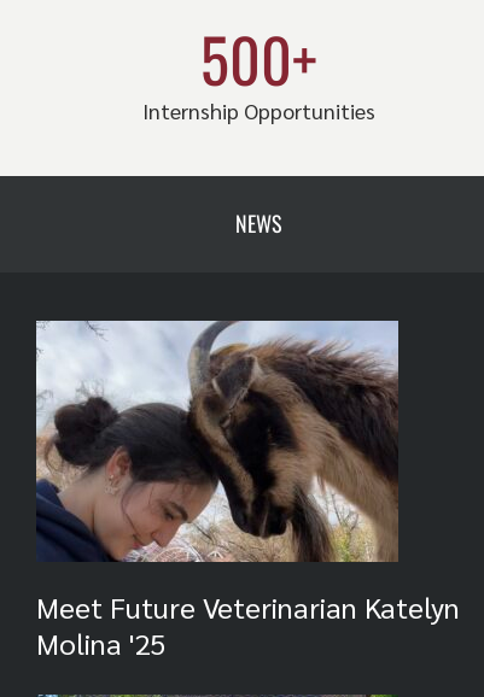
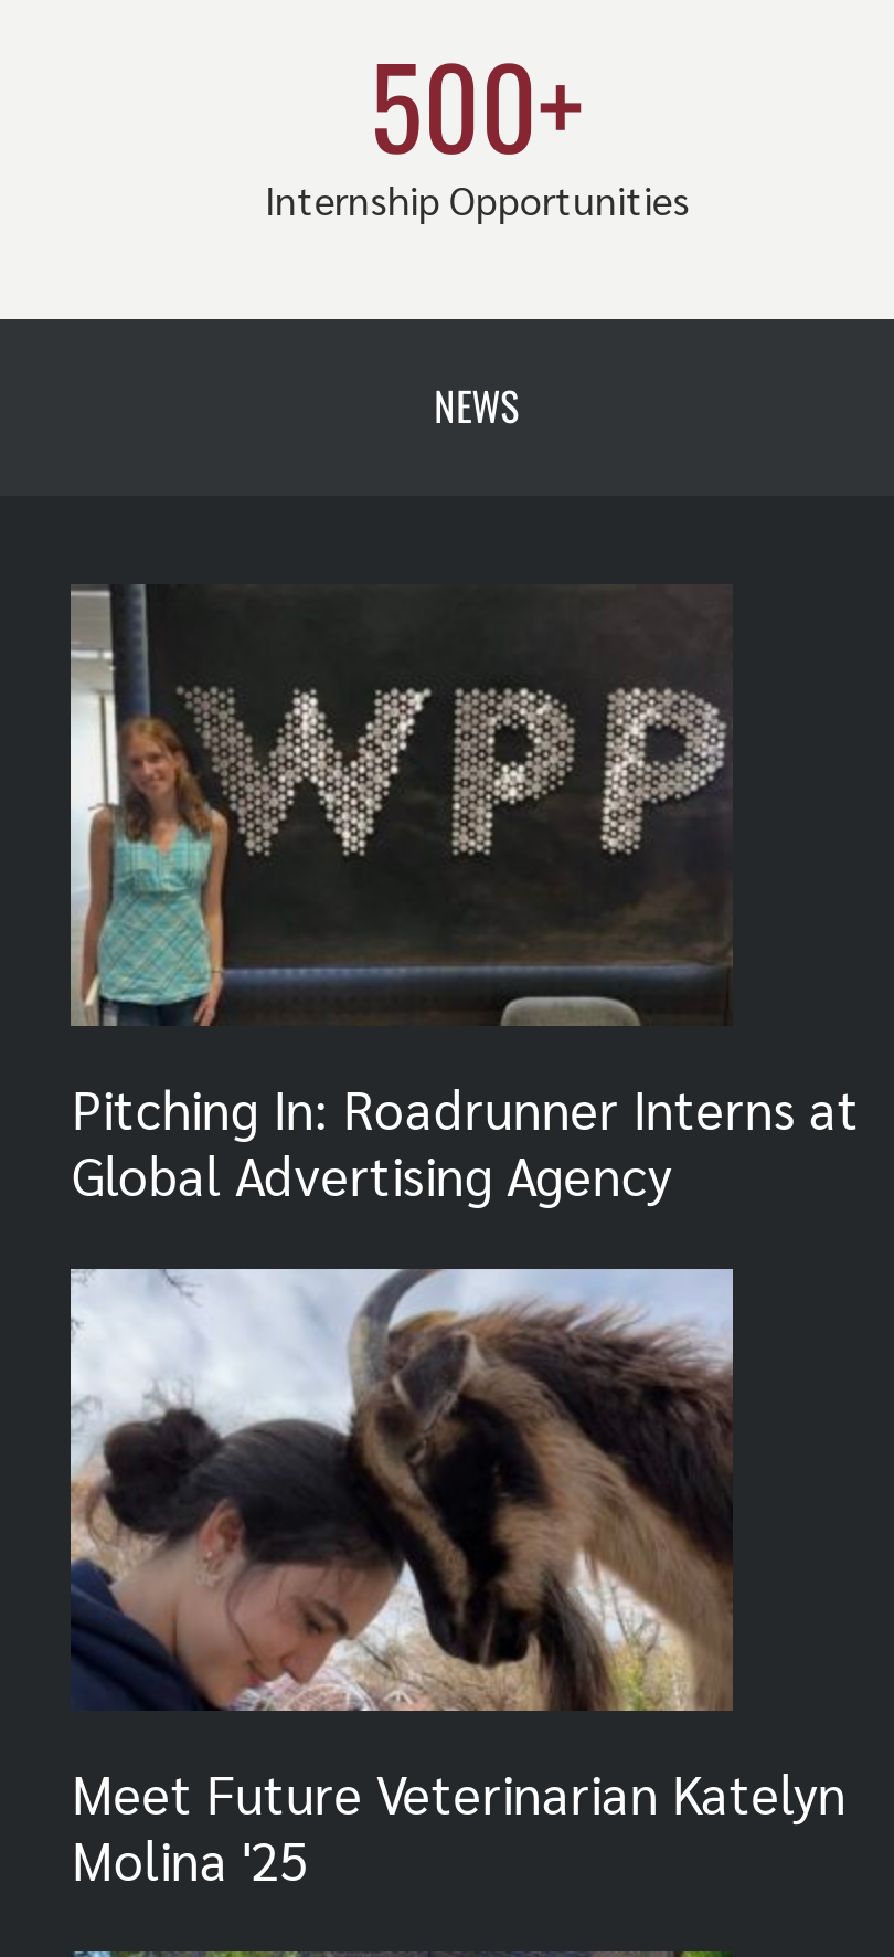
+ [image]
+ Pitching In: Roadrunner Interns at
+ Global Advertising Agency
